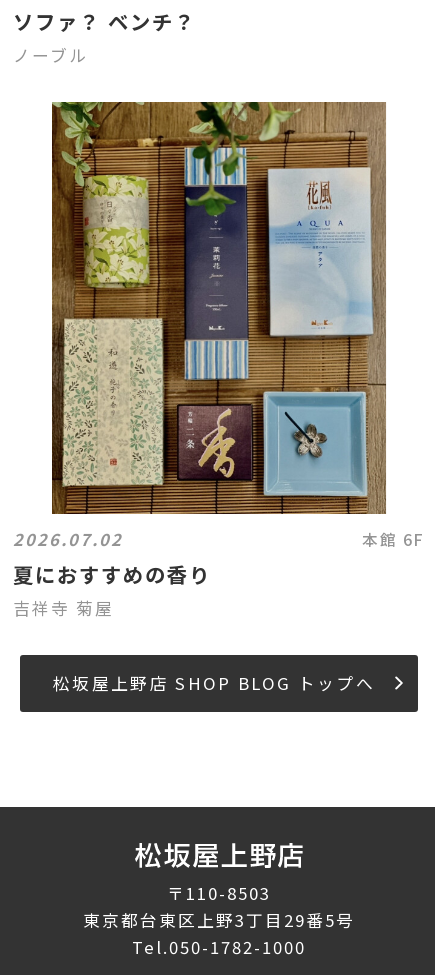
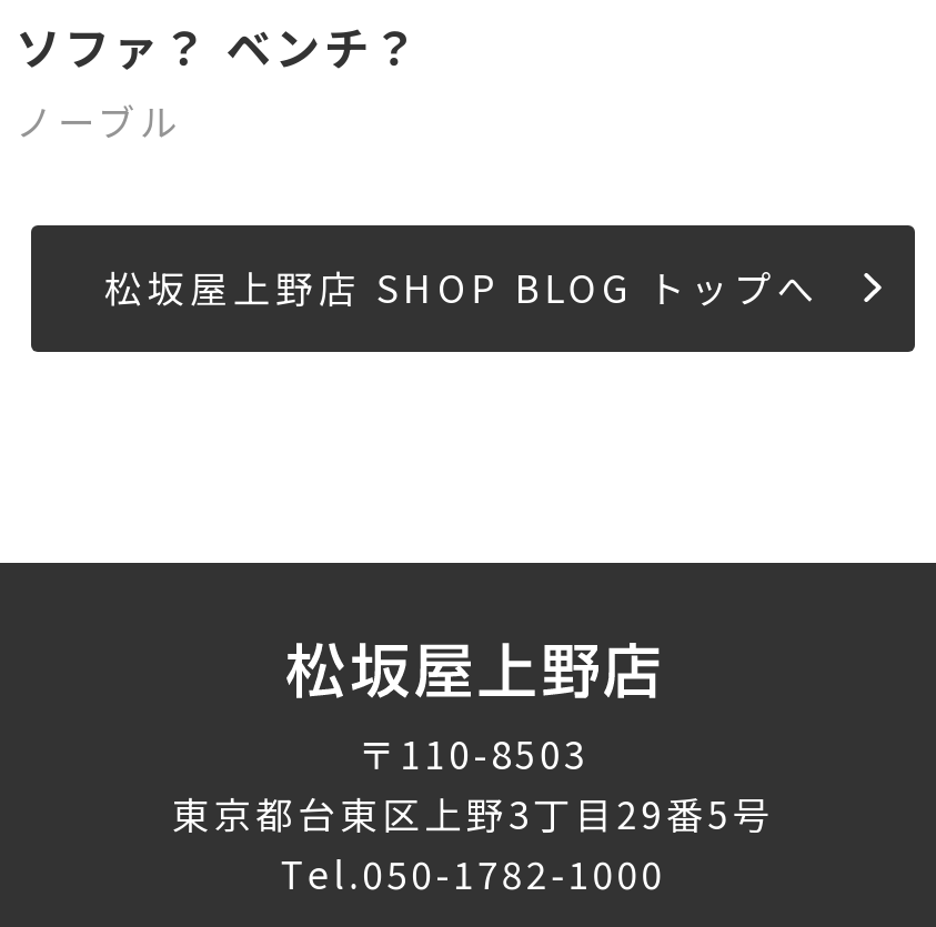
- [image]
- 2026.07.02
- 本館 6F
- 夏におすすめの香り
- 吉祥寺 菊屋
